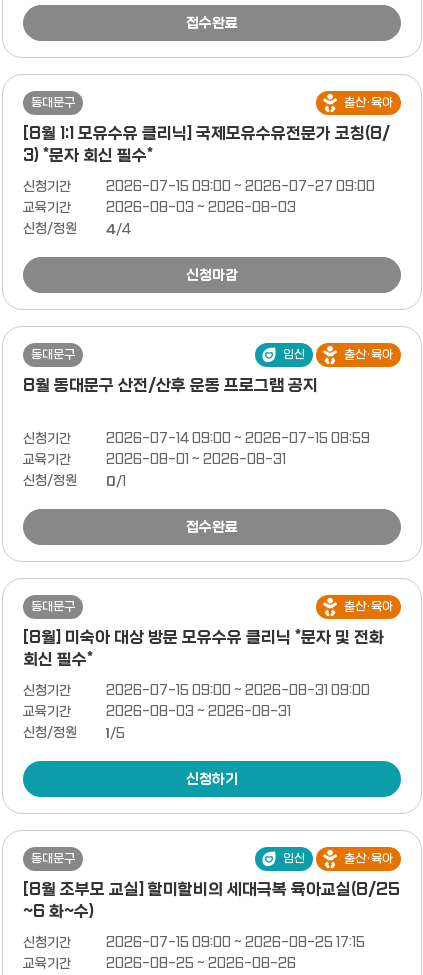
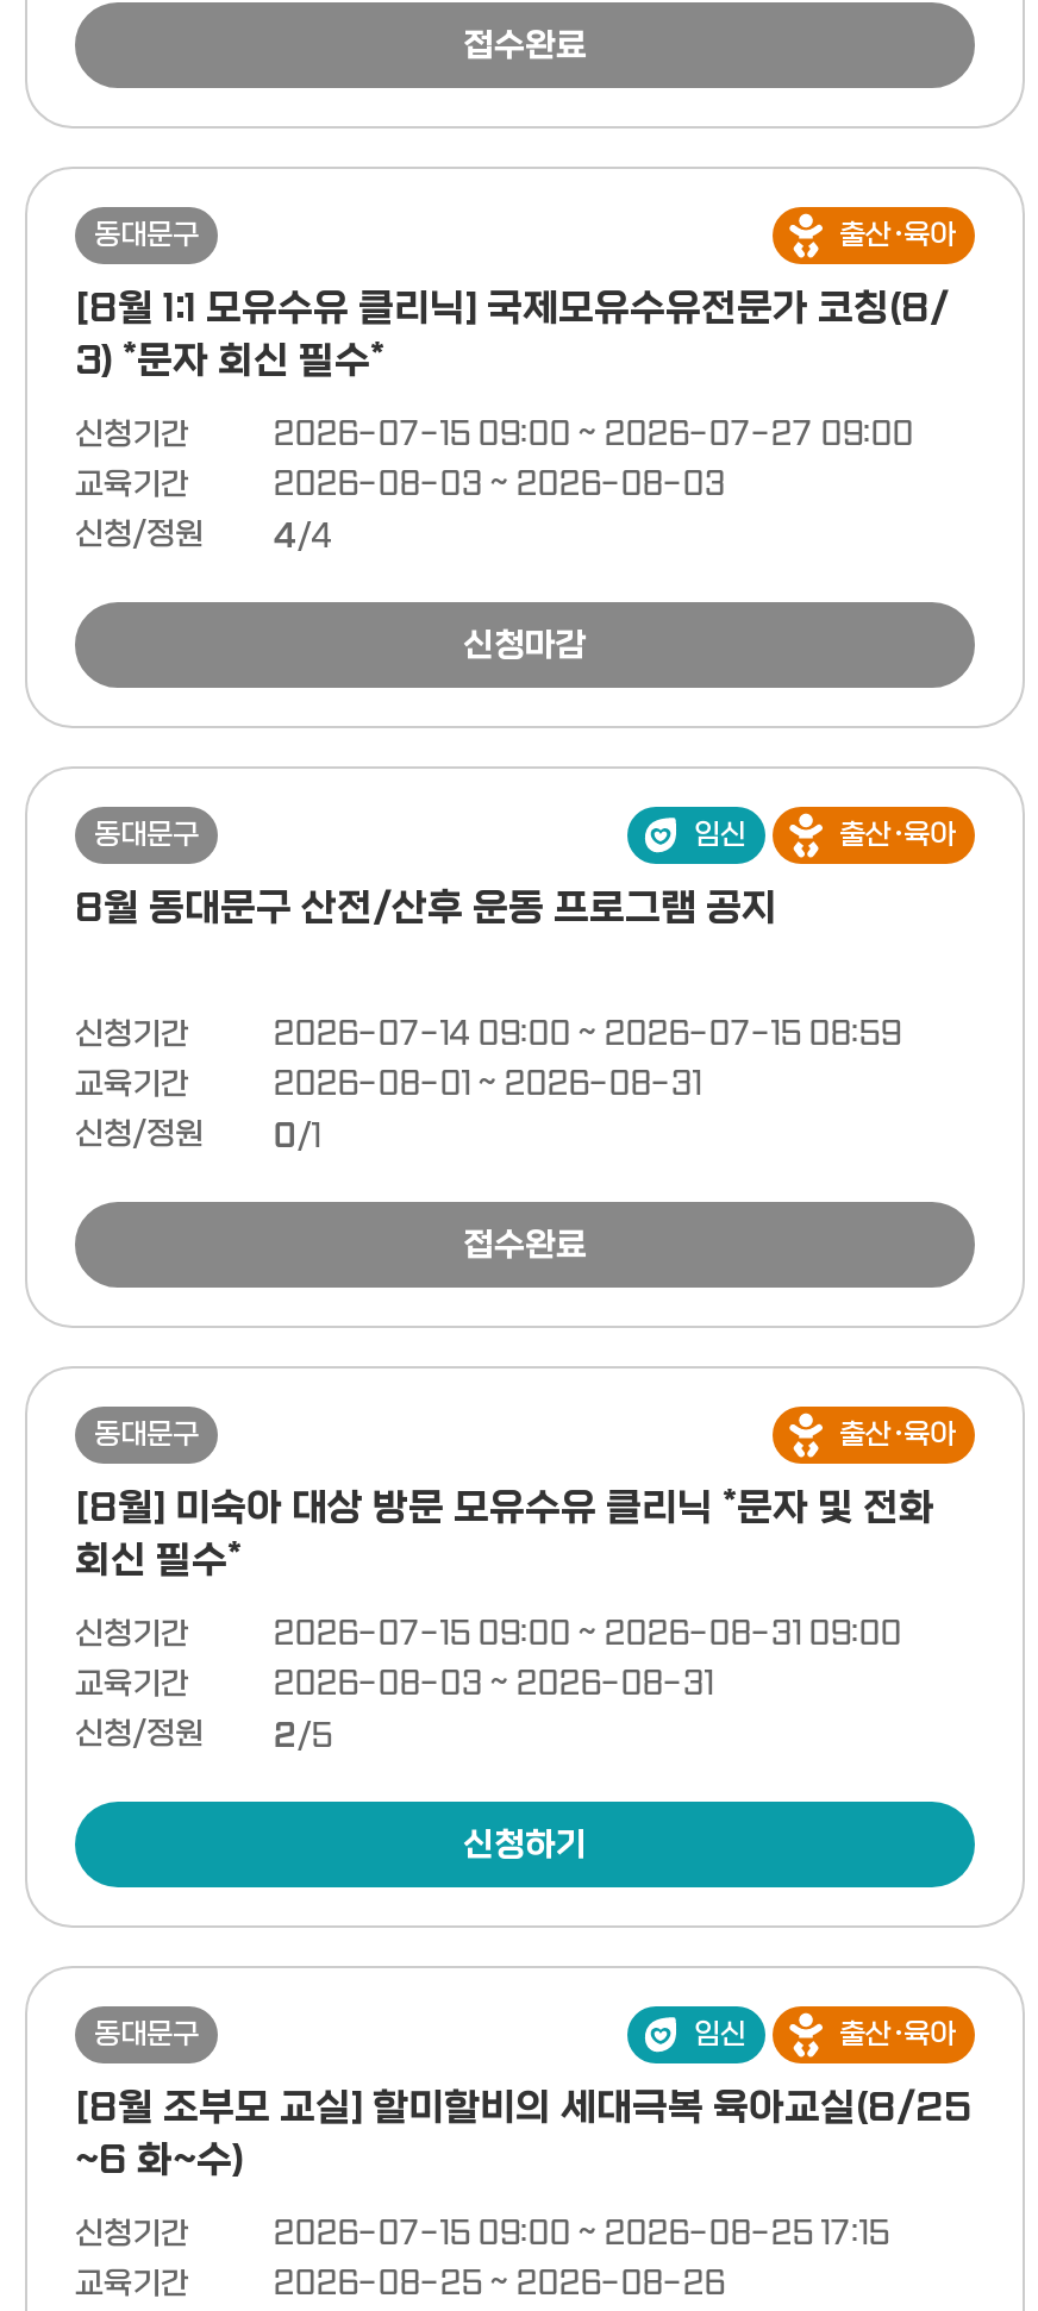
- 1/5
+ 2/5
